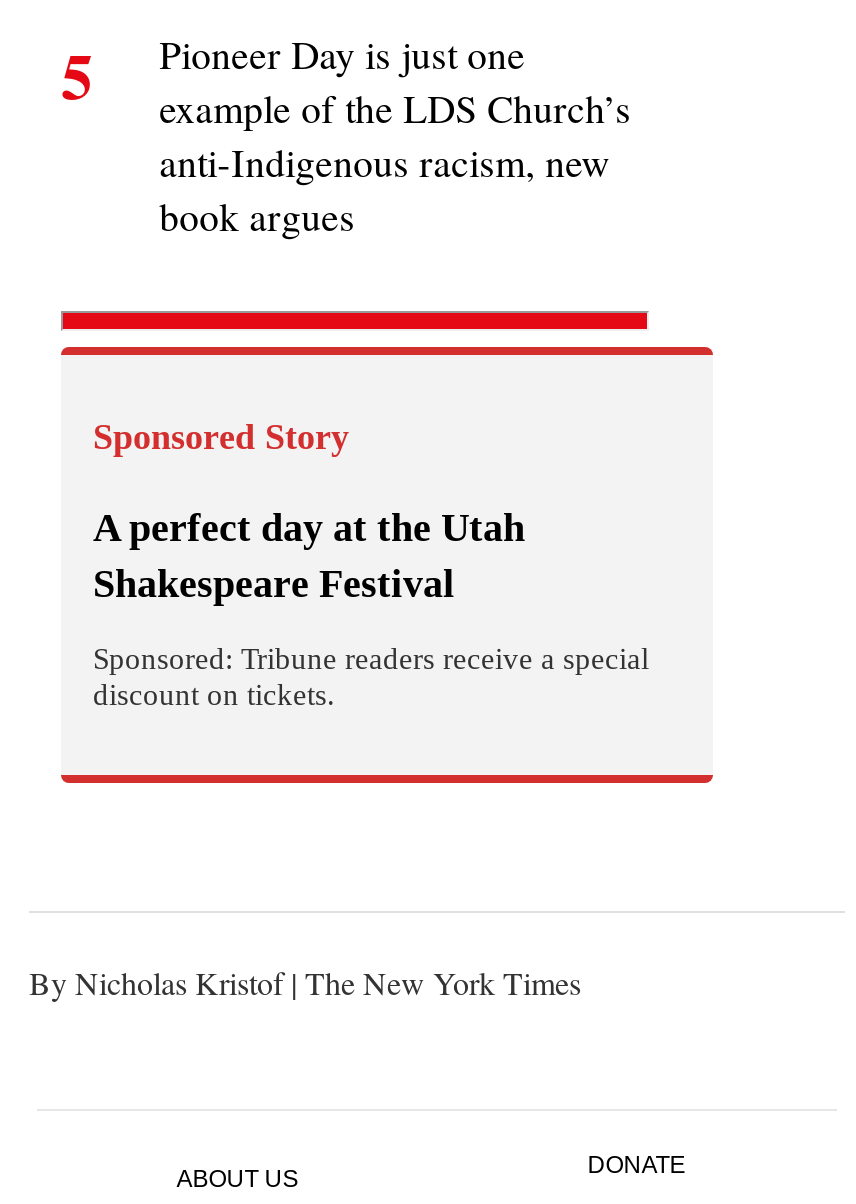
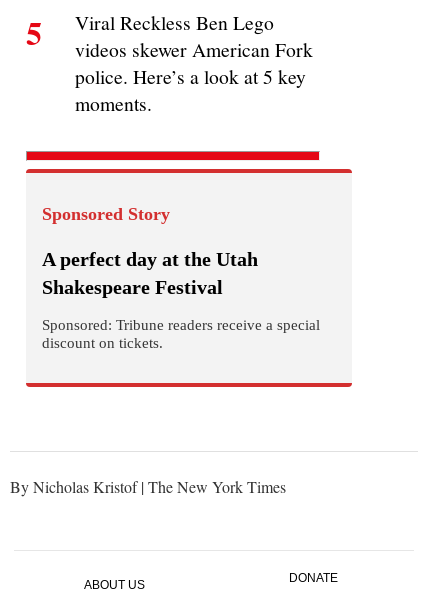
- Pioneer Day is just one
- example of the LDS Church’s
- anti-Indigenous racism, new
- book argues
+ Viral Reckless Ben Lego
+ videos skewer American Fork
+ police. Here’s a look at 5 key
+ moments.
